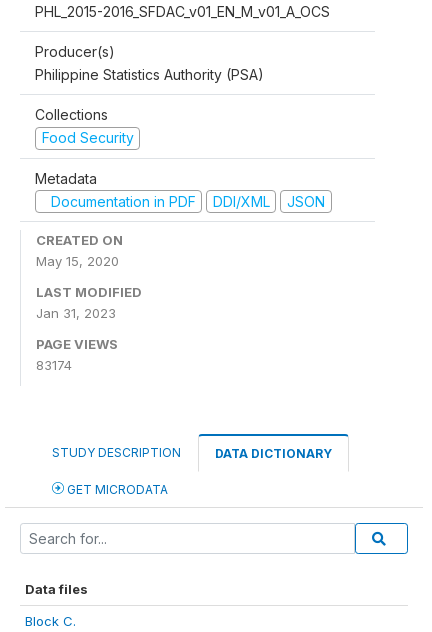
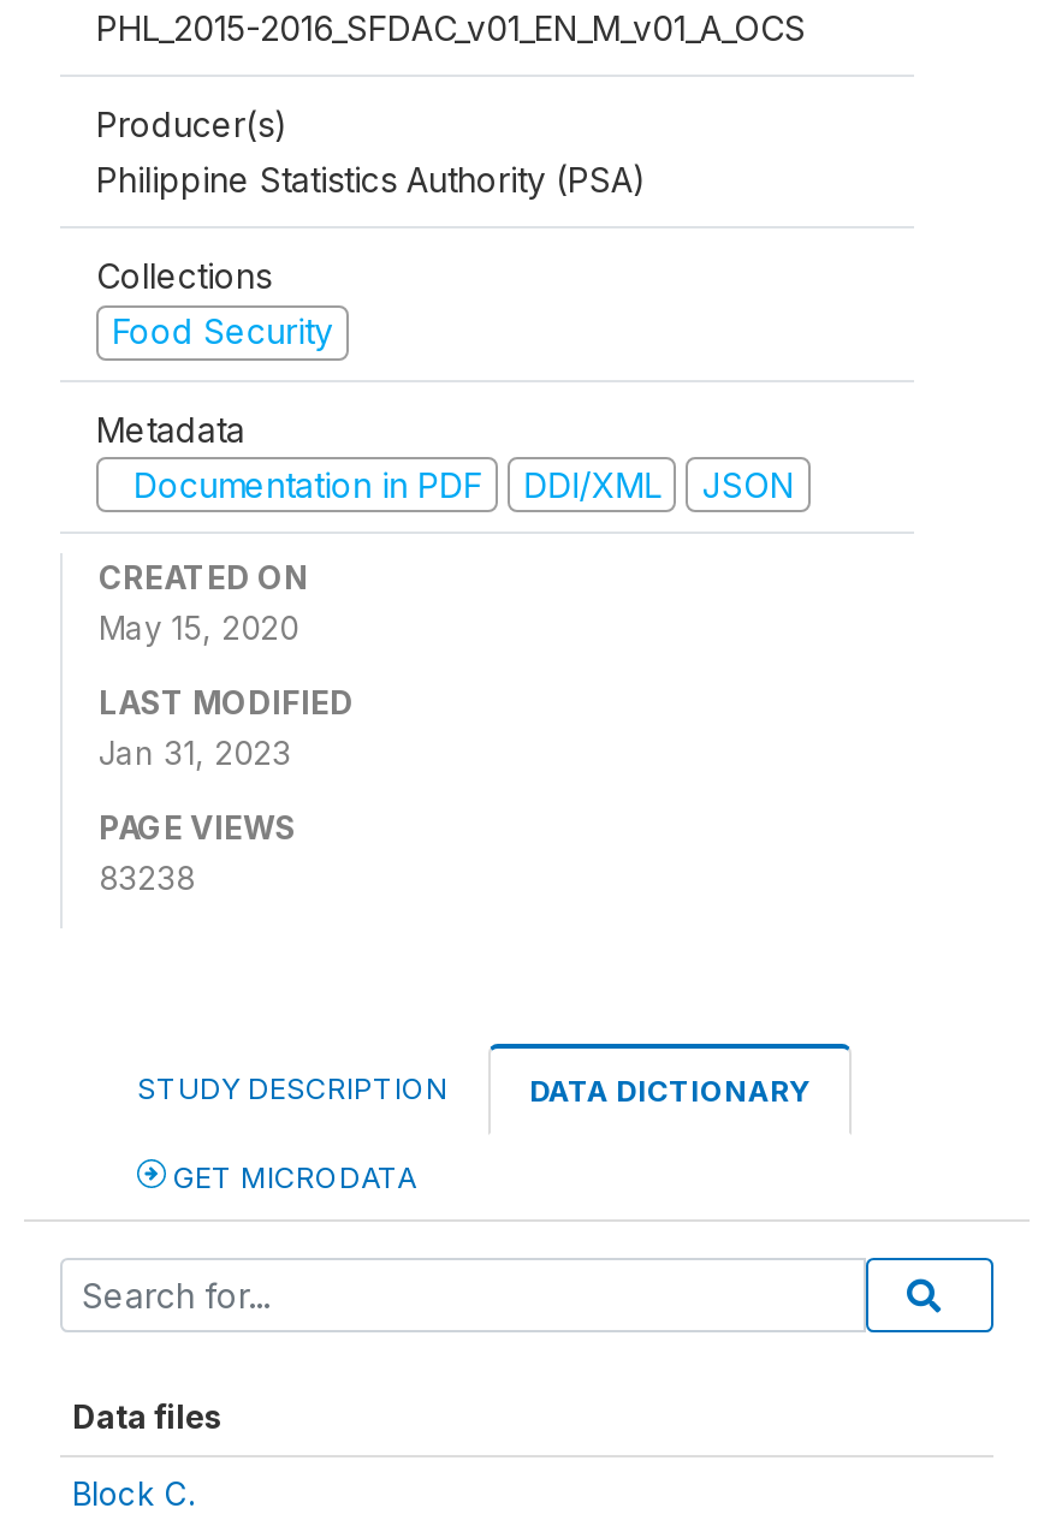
- 83174
+ 83238
